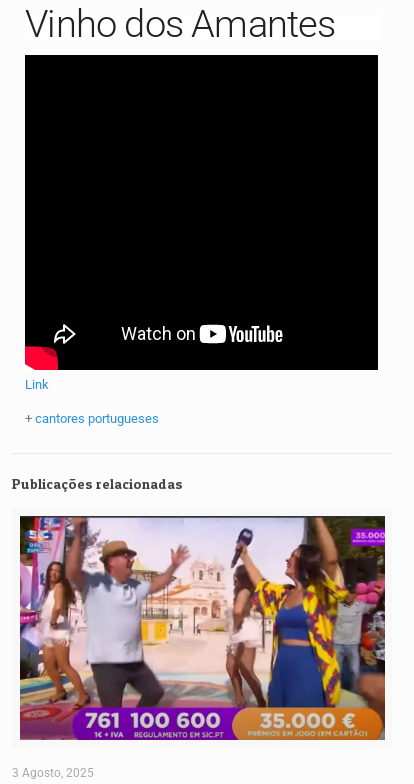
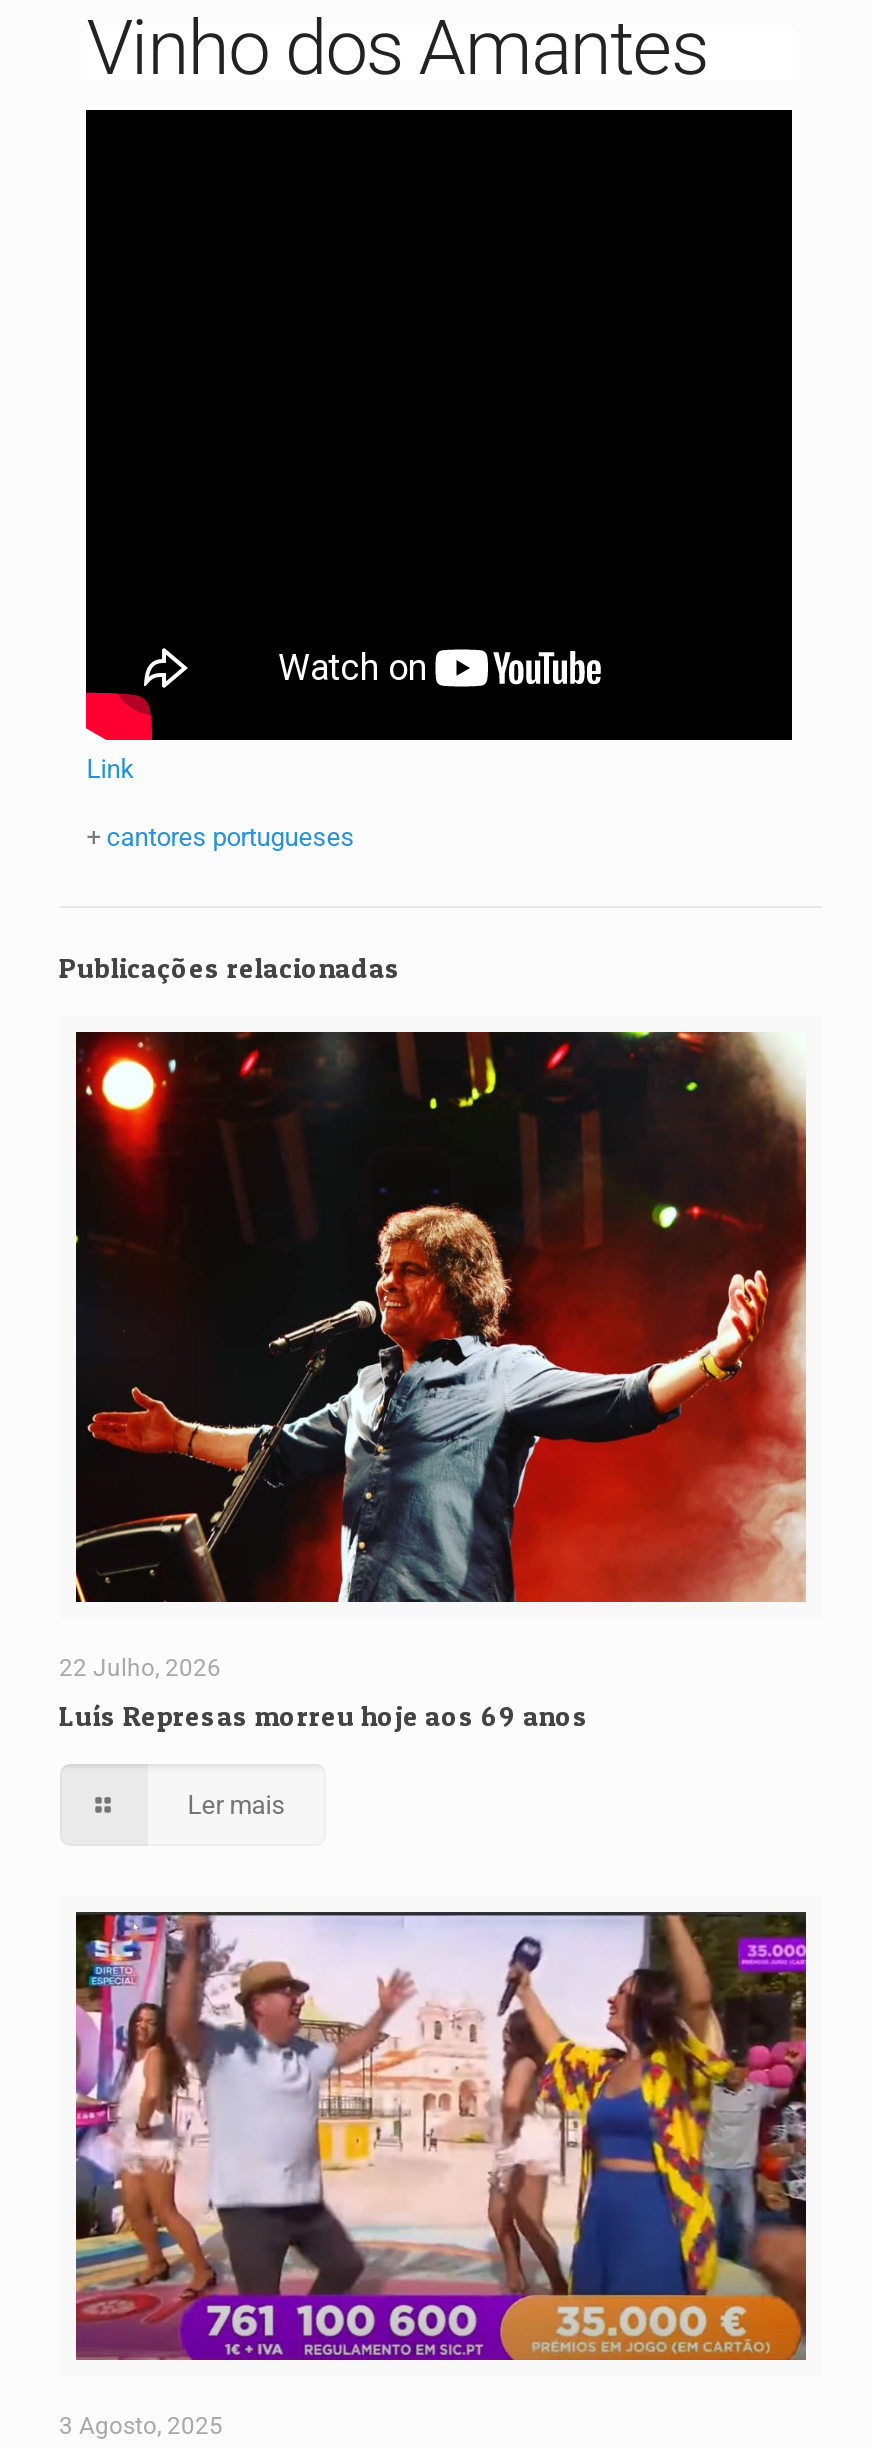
+ [image]
+ 22 Julho, 2026
+ Luís Represas morreu hoje aos 69 anos
+ Ler mais
